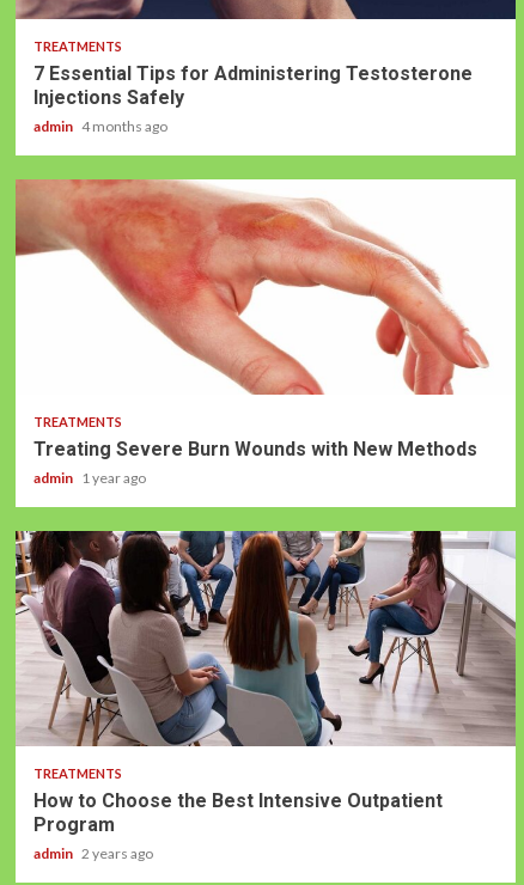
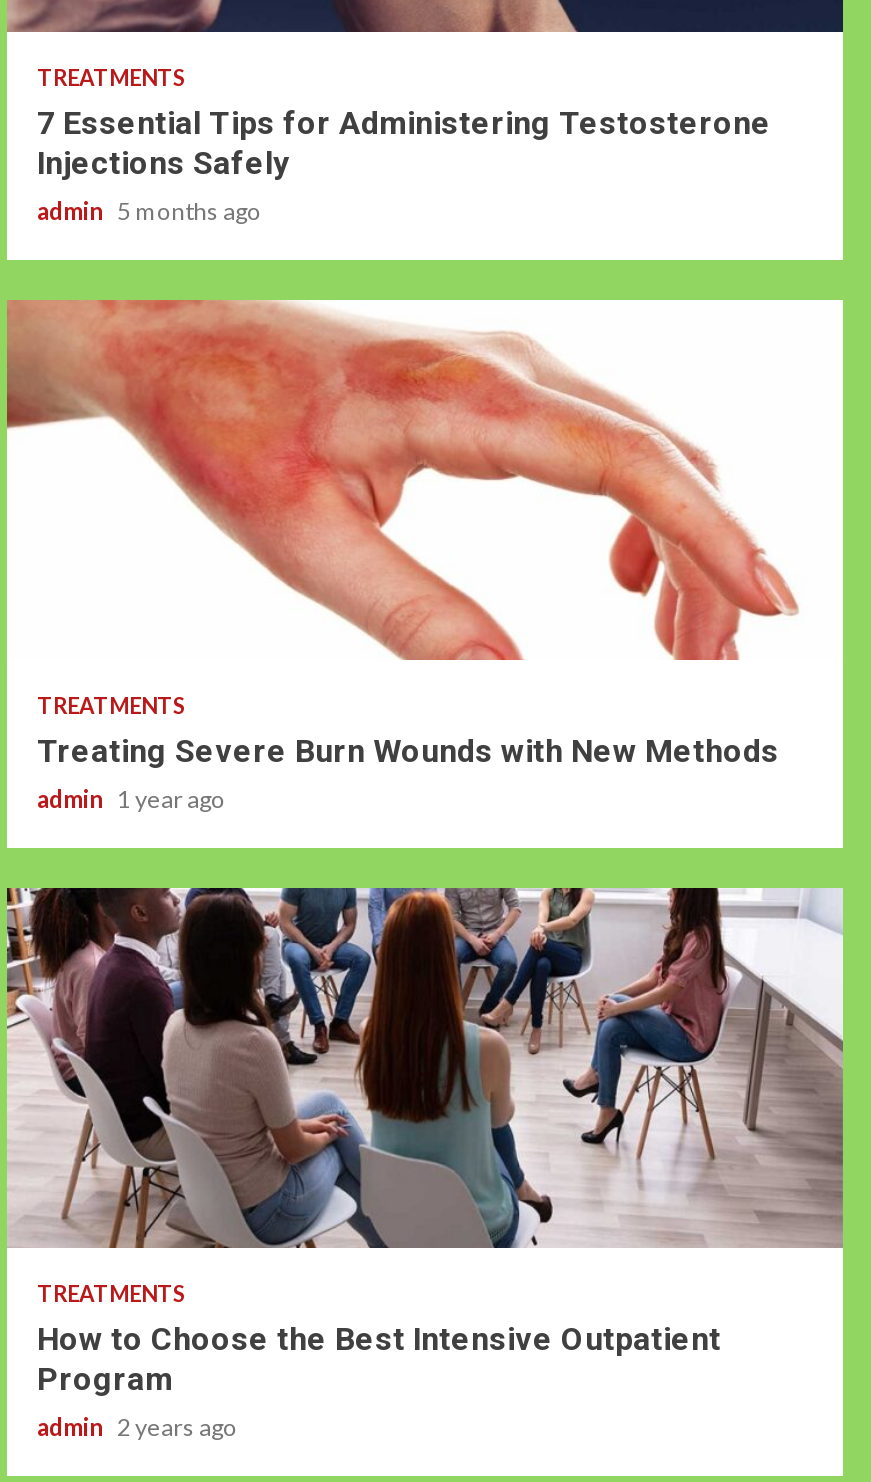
- admin 4 months ago
+ admin 5 months ago
